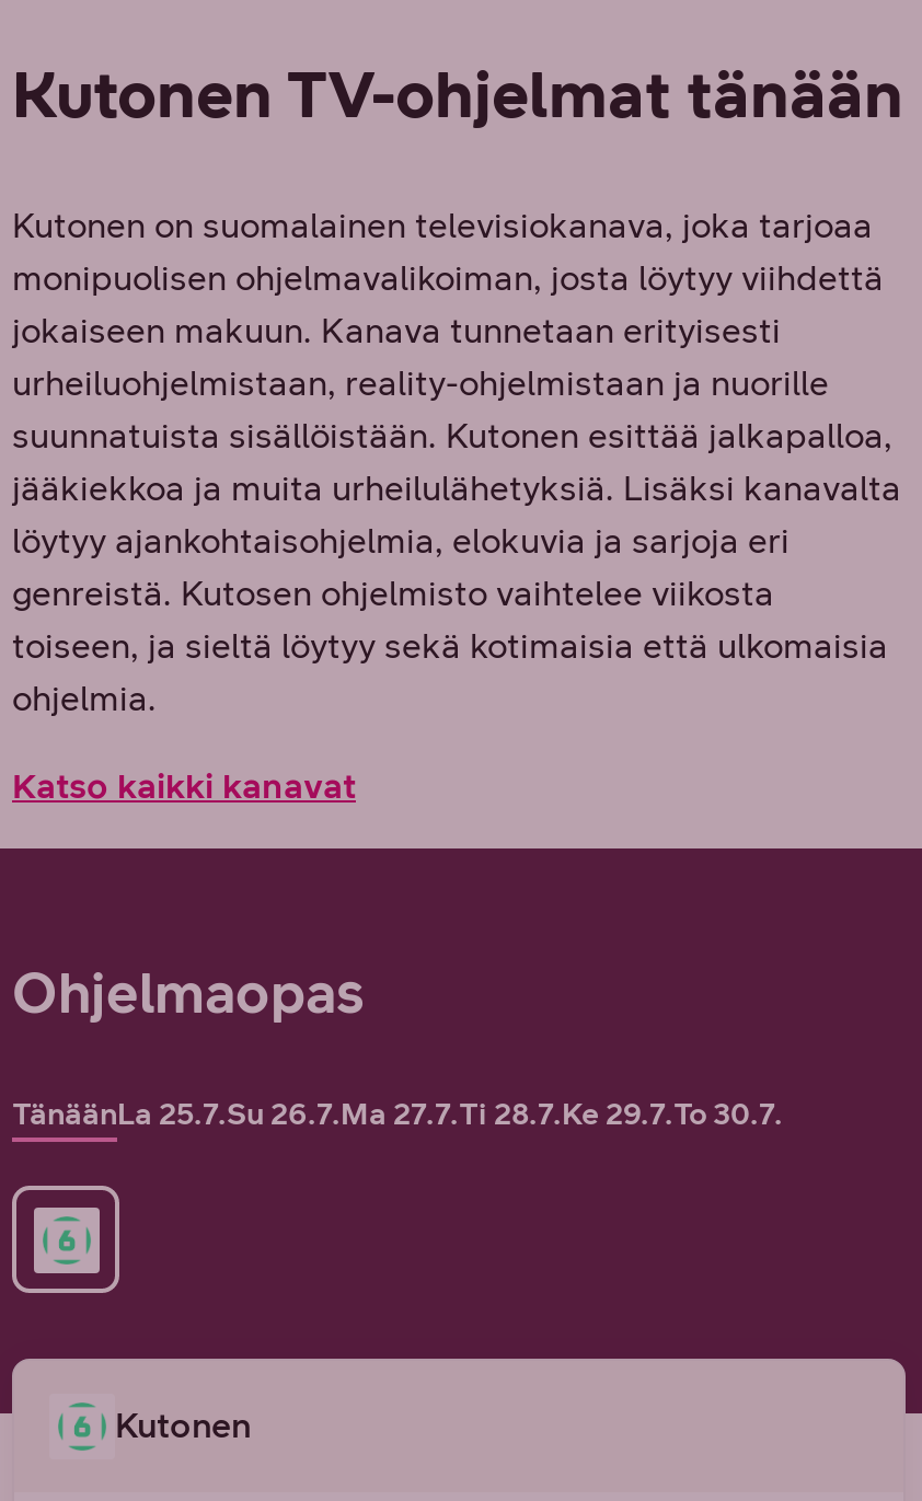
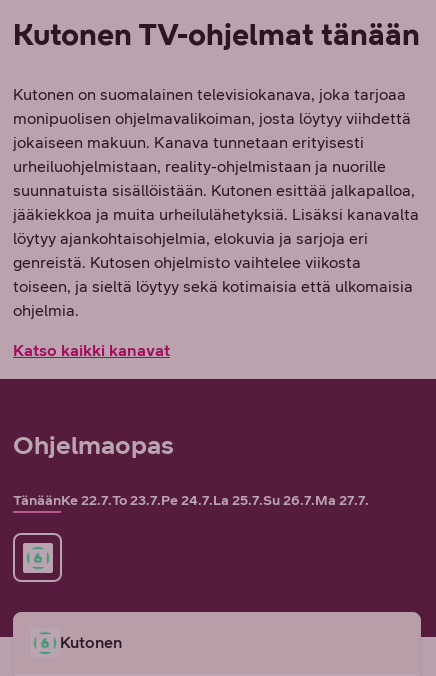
- TänäänLa 25.7.Su 26.7.Ma 27.7.Ti 28.7.Ke 29.7.To 30.7.
+ TänäänKe 22.7.To 23.7.Pe 24.7.La 25.7.Su 26.7.Ma 27.7.
